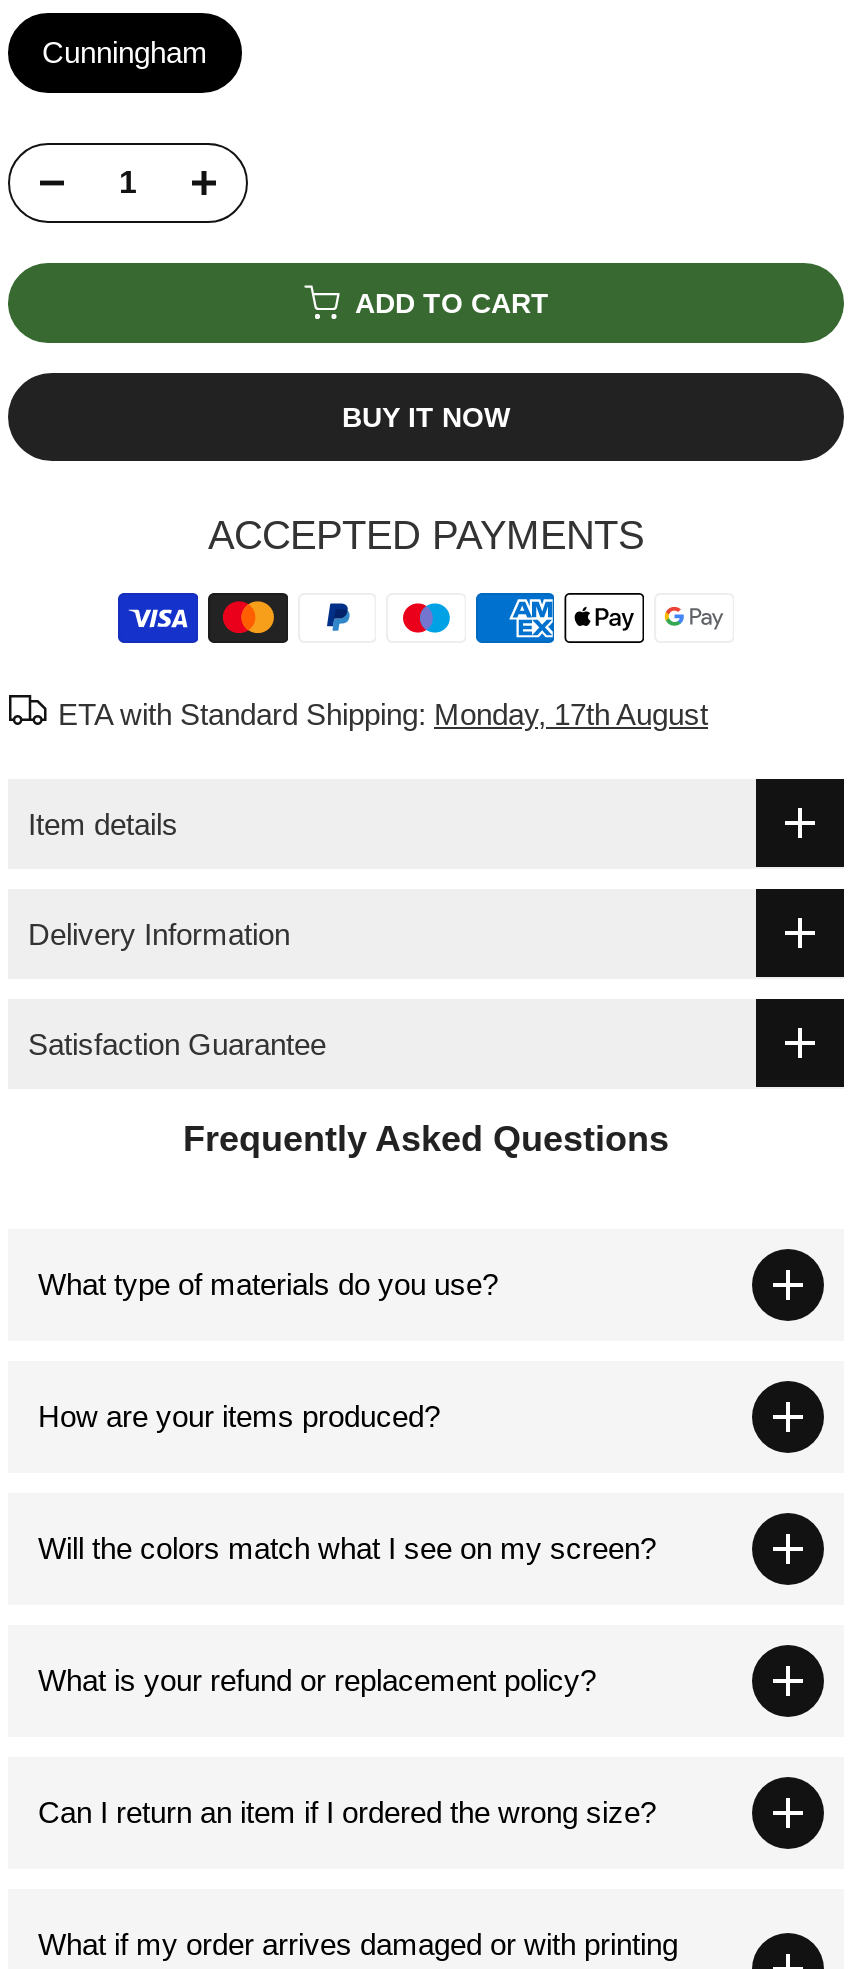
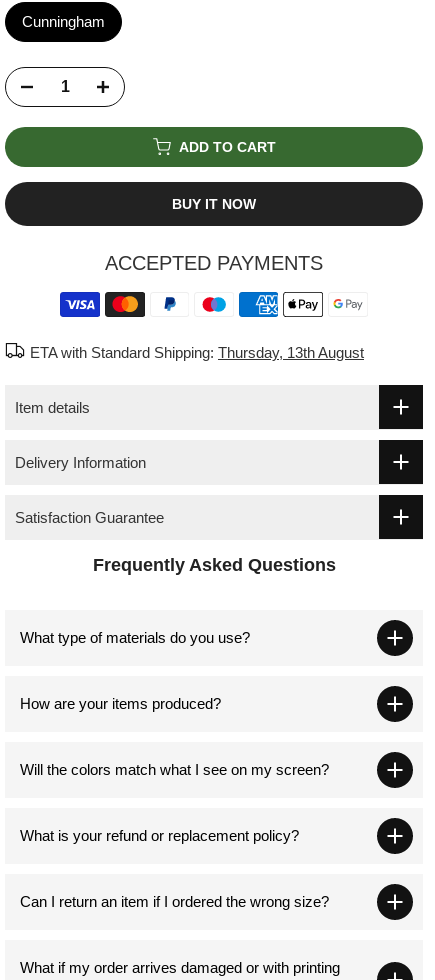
- ETA with Standard Shipping: Monday, 17th August
+ ETA with Standard Shipping: Thursday, 13th August
